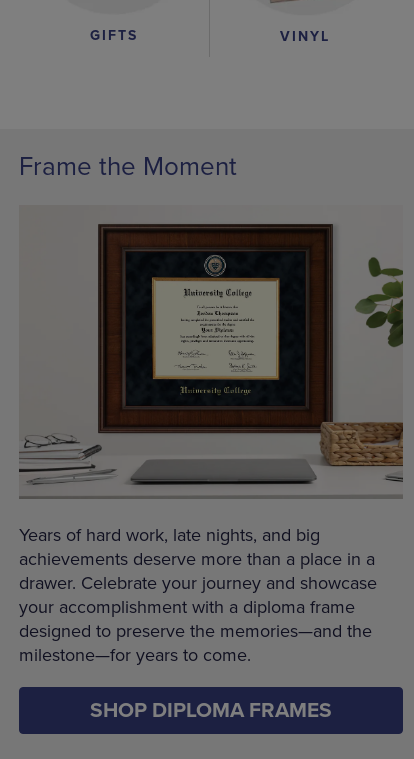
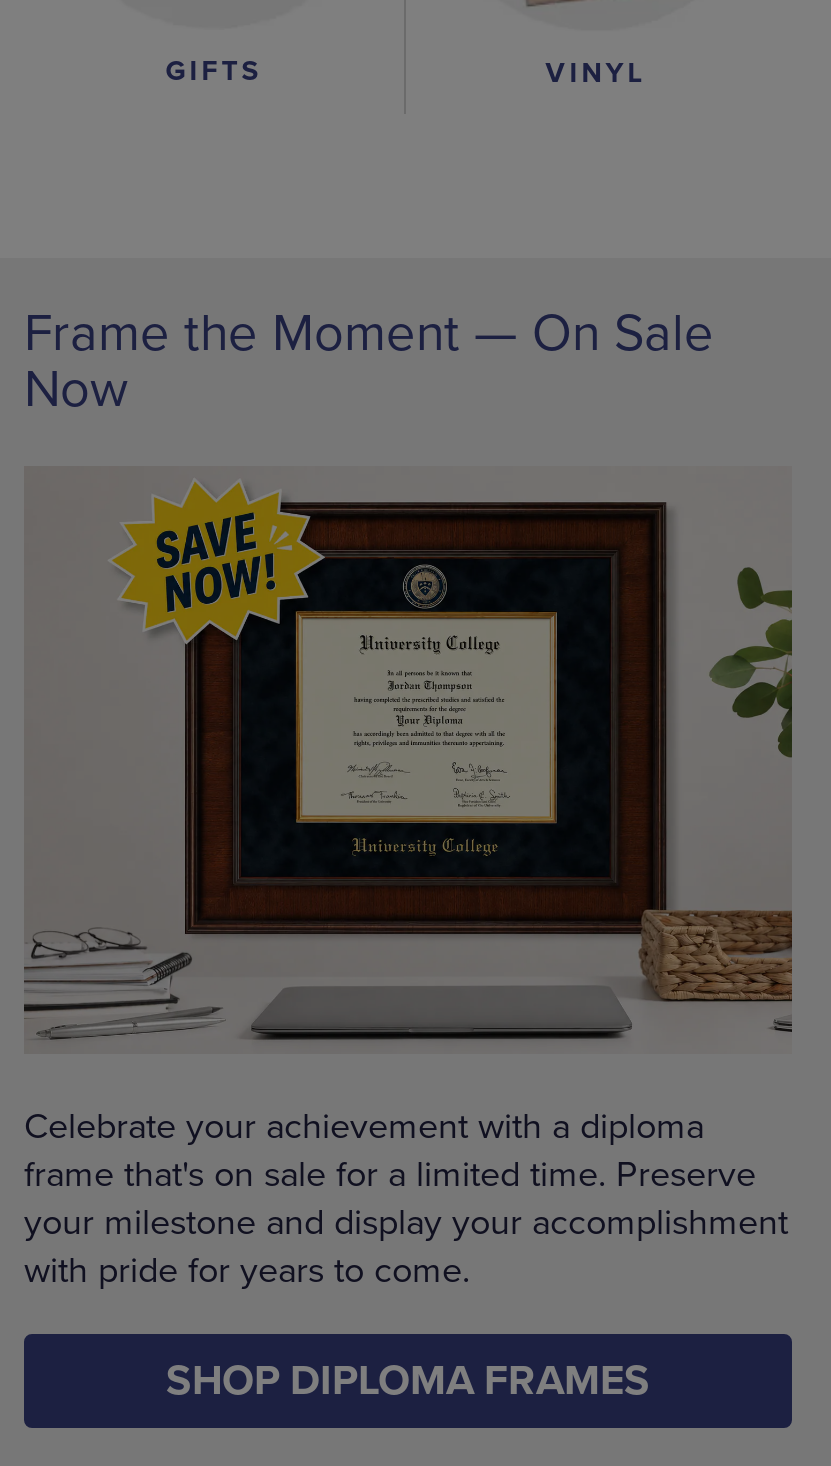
- Frame the Moment
+ Frame the Moment — On Sale
+ Now

- [image]
- Years of hard work, late nights, and big
- achievements deserve more than a place in a
- drawer. Celebrate your journey and showcase
- your accomplishment with a diploma frame
- designed to preserve the memories—and the
- milestone—for years to come.
+ [image]
+ Celebrate your achievement with a diploma
+ frame that's on sale for a limited time. Preserve
+ your milestone and display your accomplishment
+ with pride for years to come.
